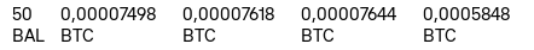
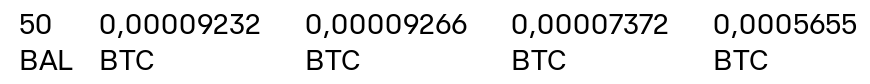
- 0,00007498
+ 0,00009232

- 0,00007618
+ 0,00009266

- 0,00007644
+ 0,00007372

- 0,0005848
+ 0,0005655
